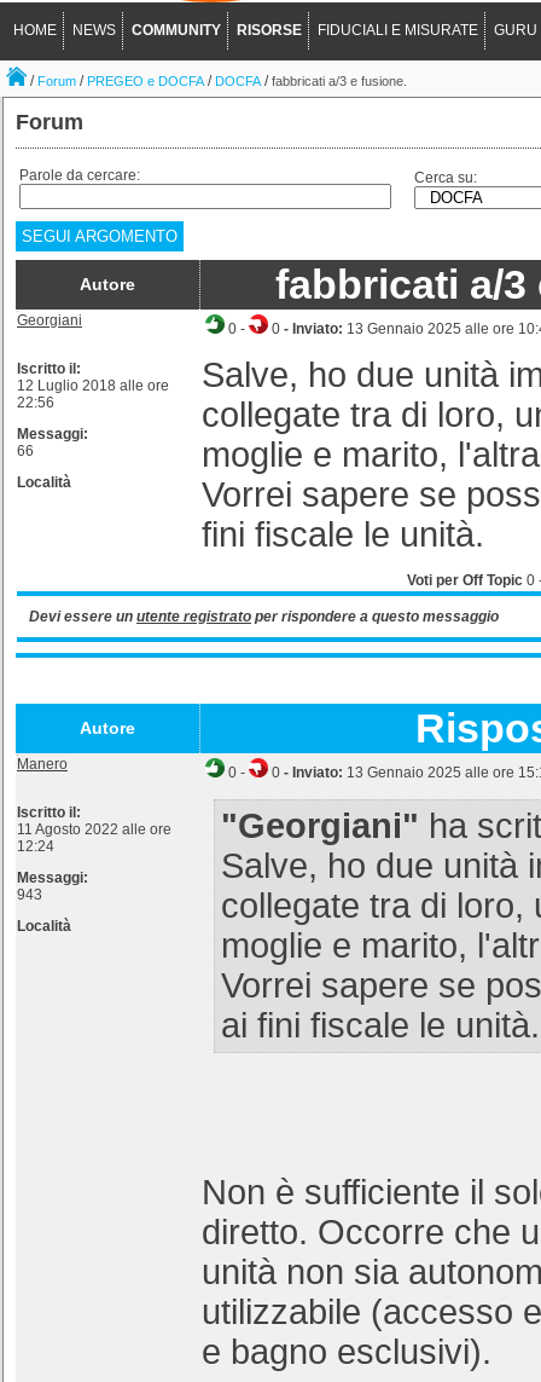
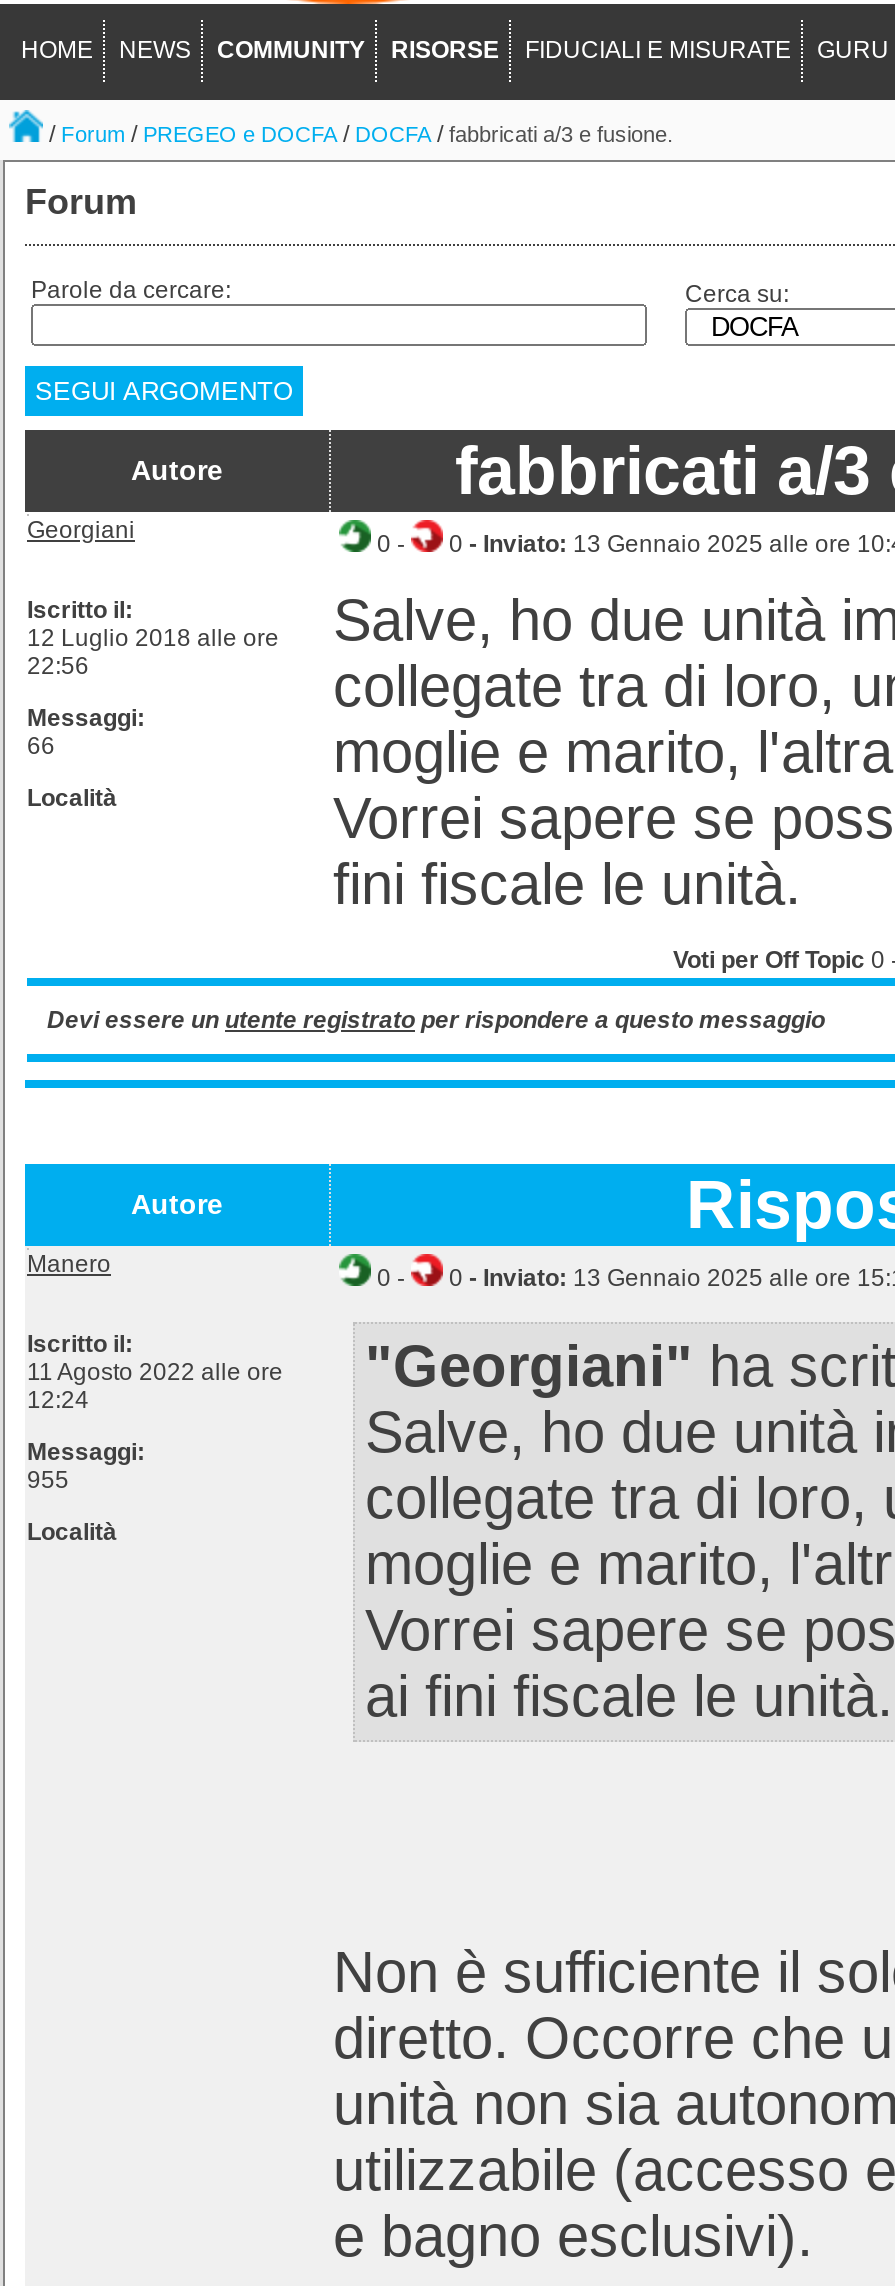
- 943
+ 955
